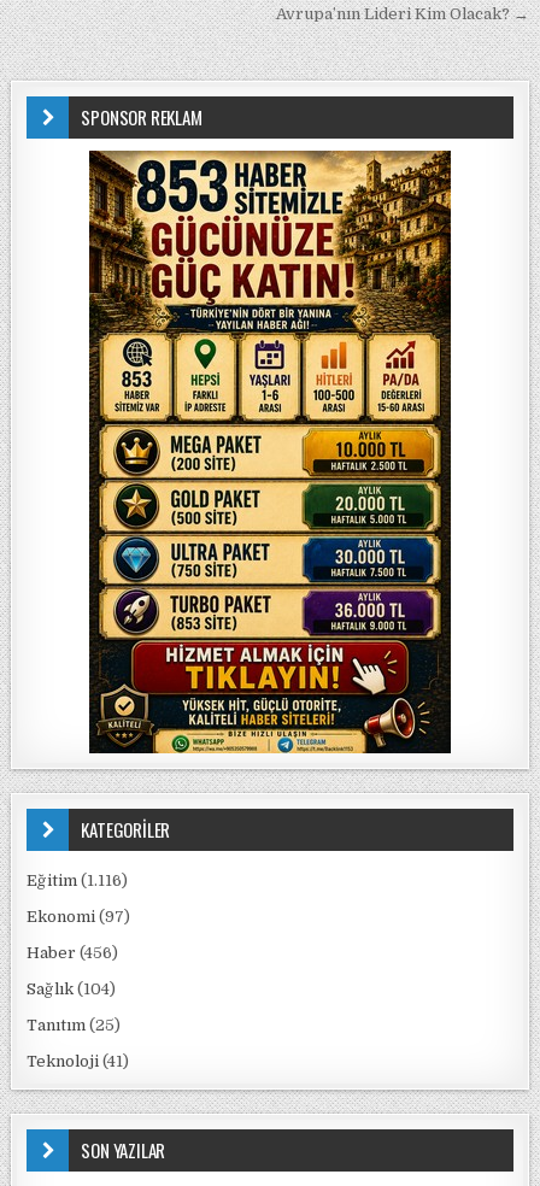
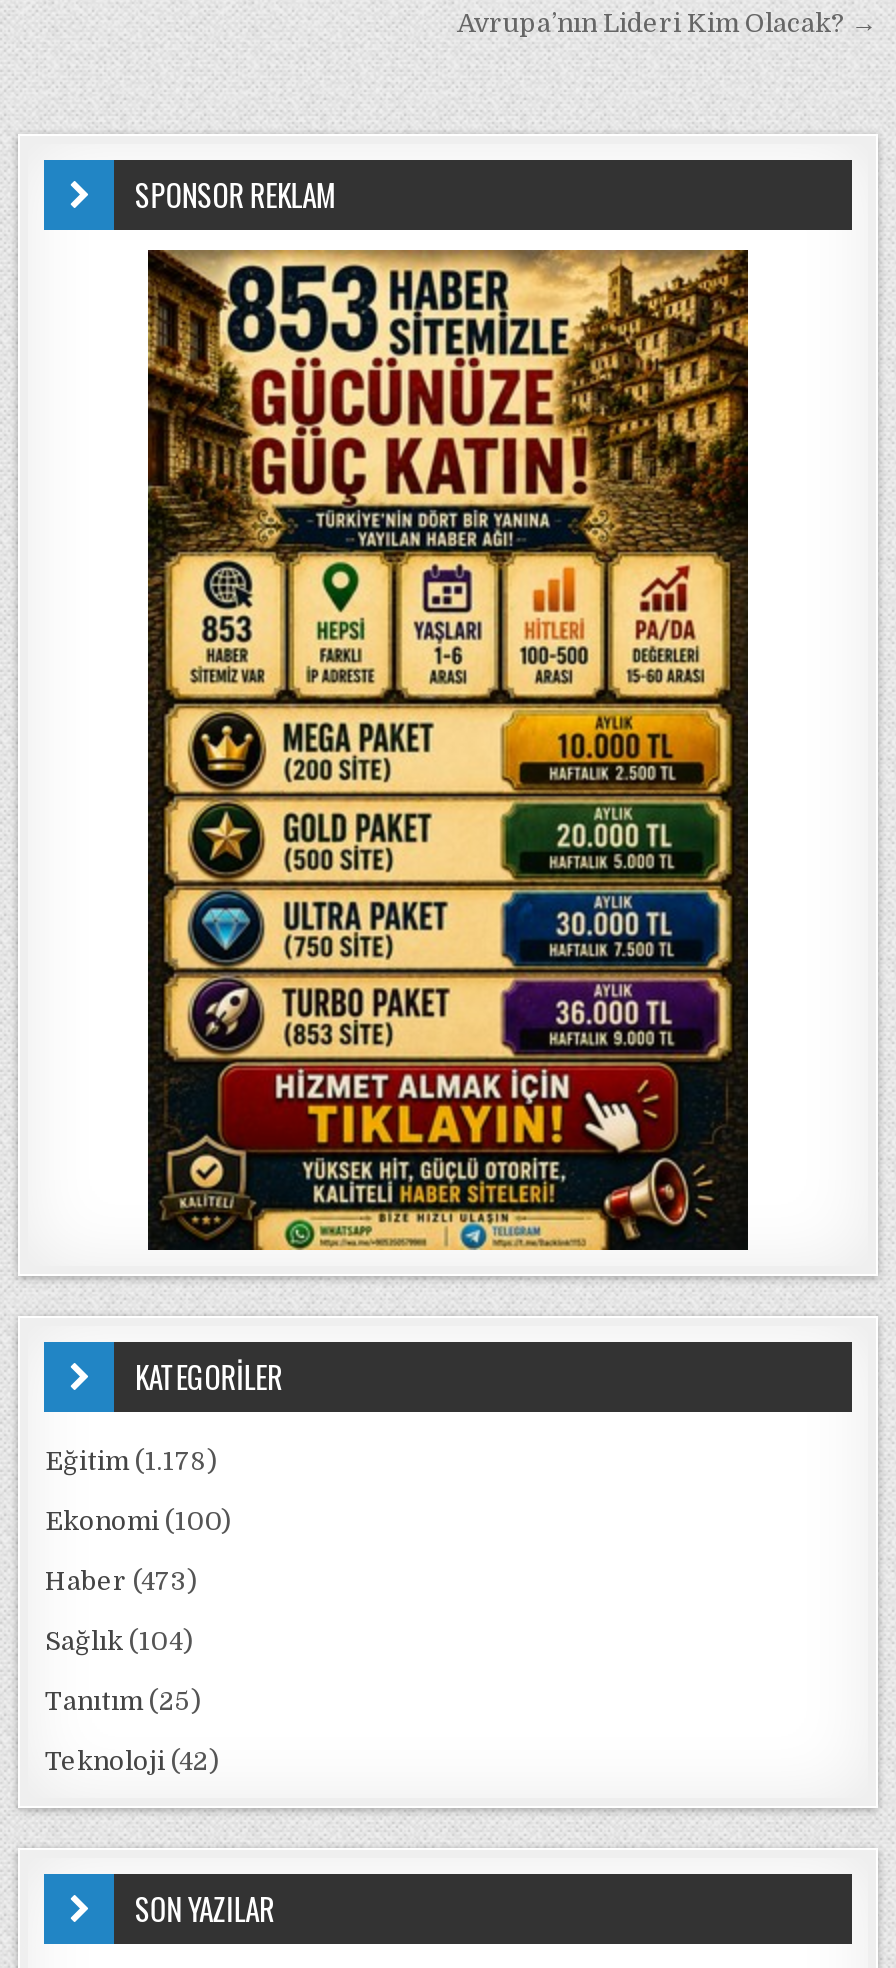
- Eğitim (1.116)
+ Eğitim (1.178)

- Ekonomi (97)
+ Ekonomi (100)

- Haber (456)
+ Haber (473)

- Teknoloji (41)
+ Teknoloji (42)
